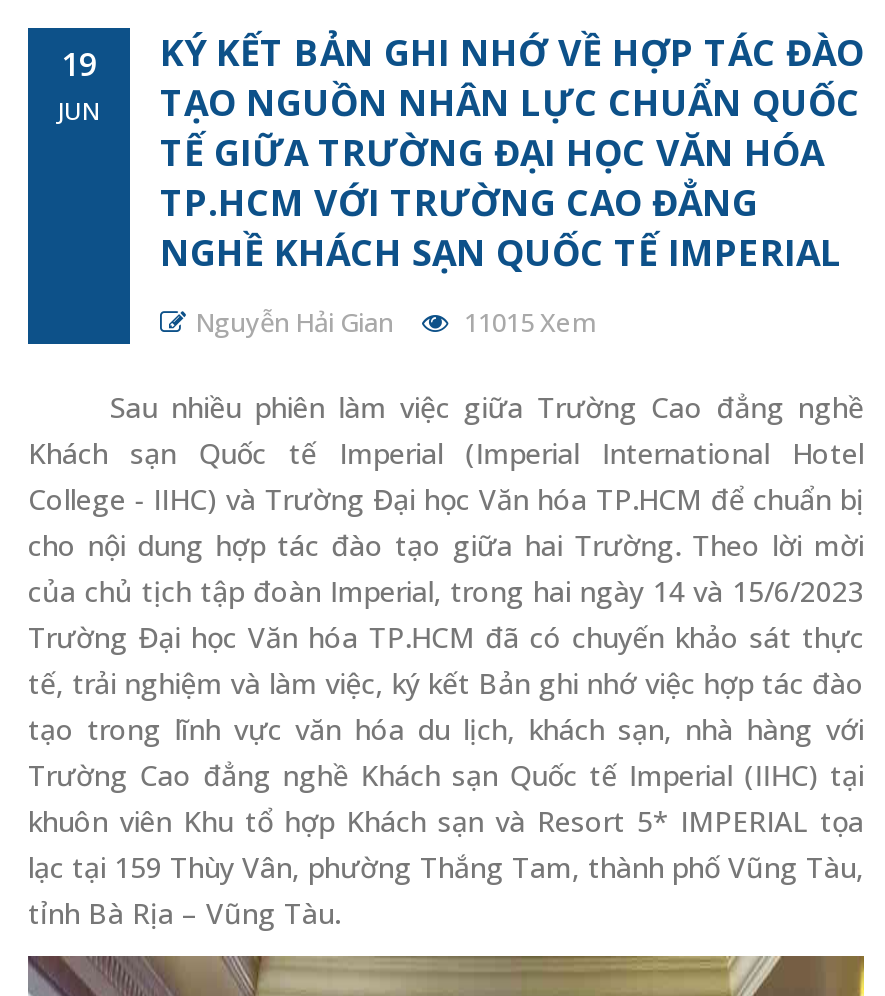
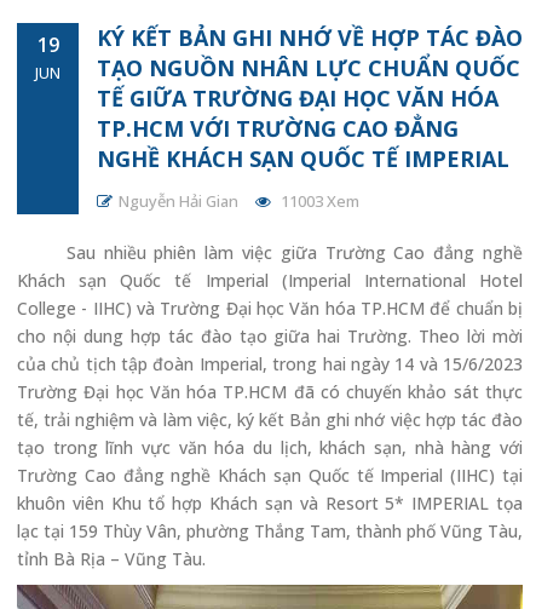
- Nguyễn Hải Gian 11015 Xem
+ Nguyễn Hải Gian 11003 Xem
